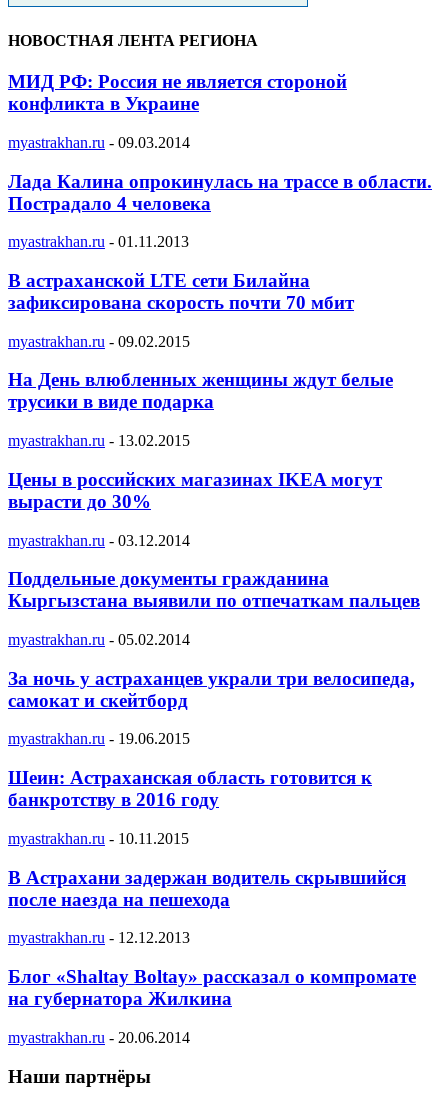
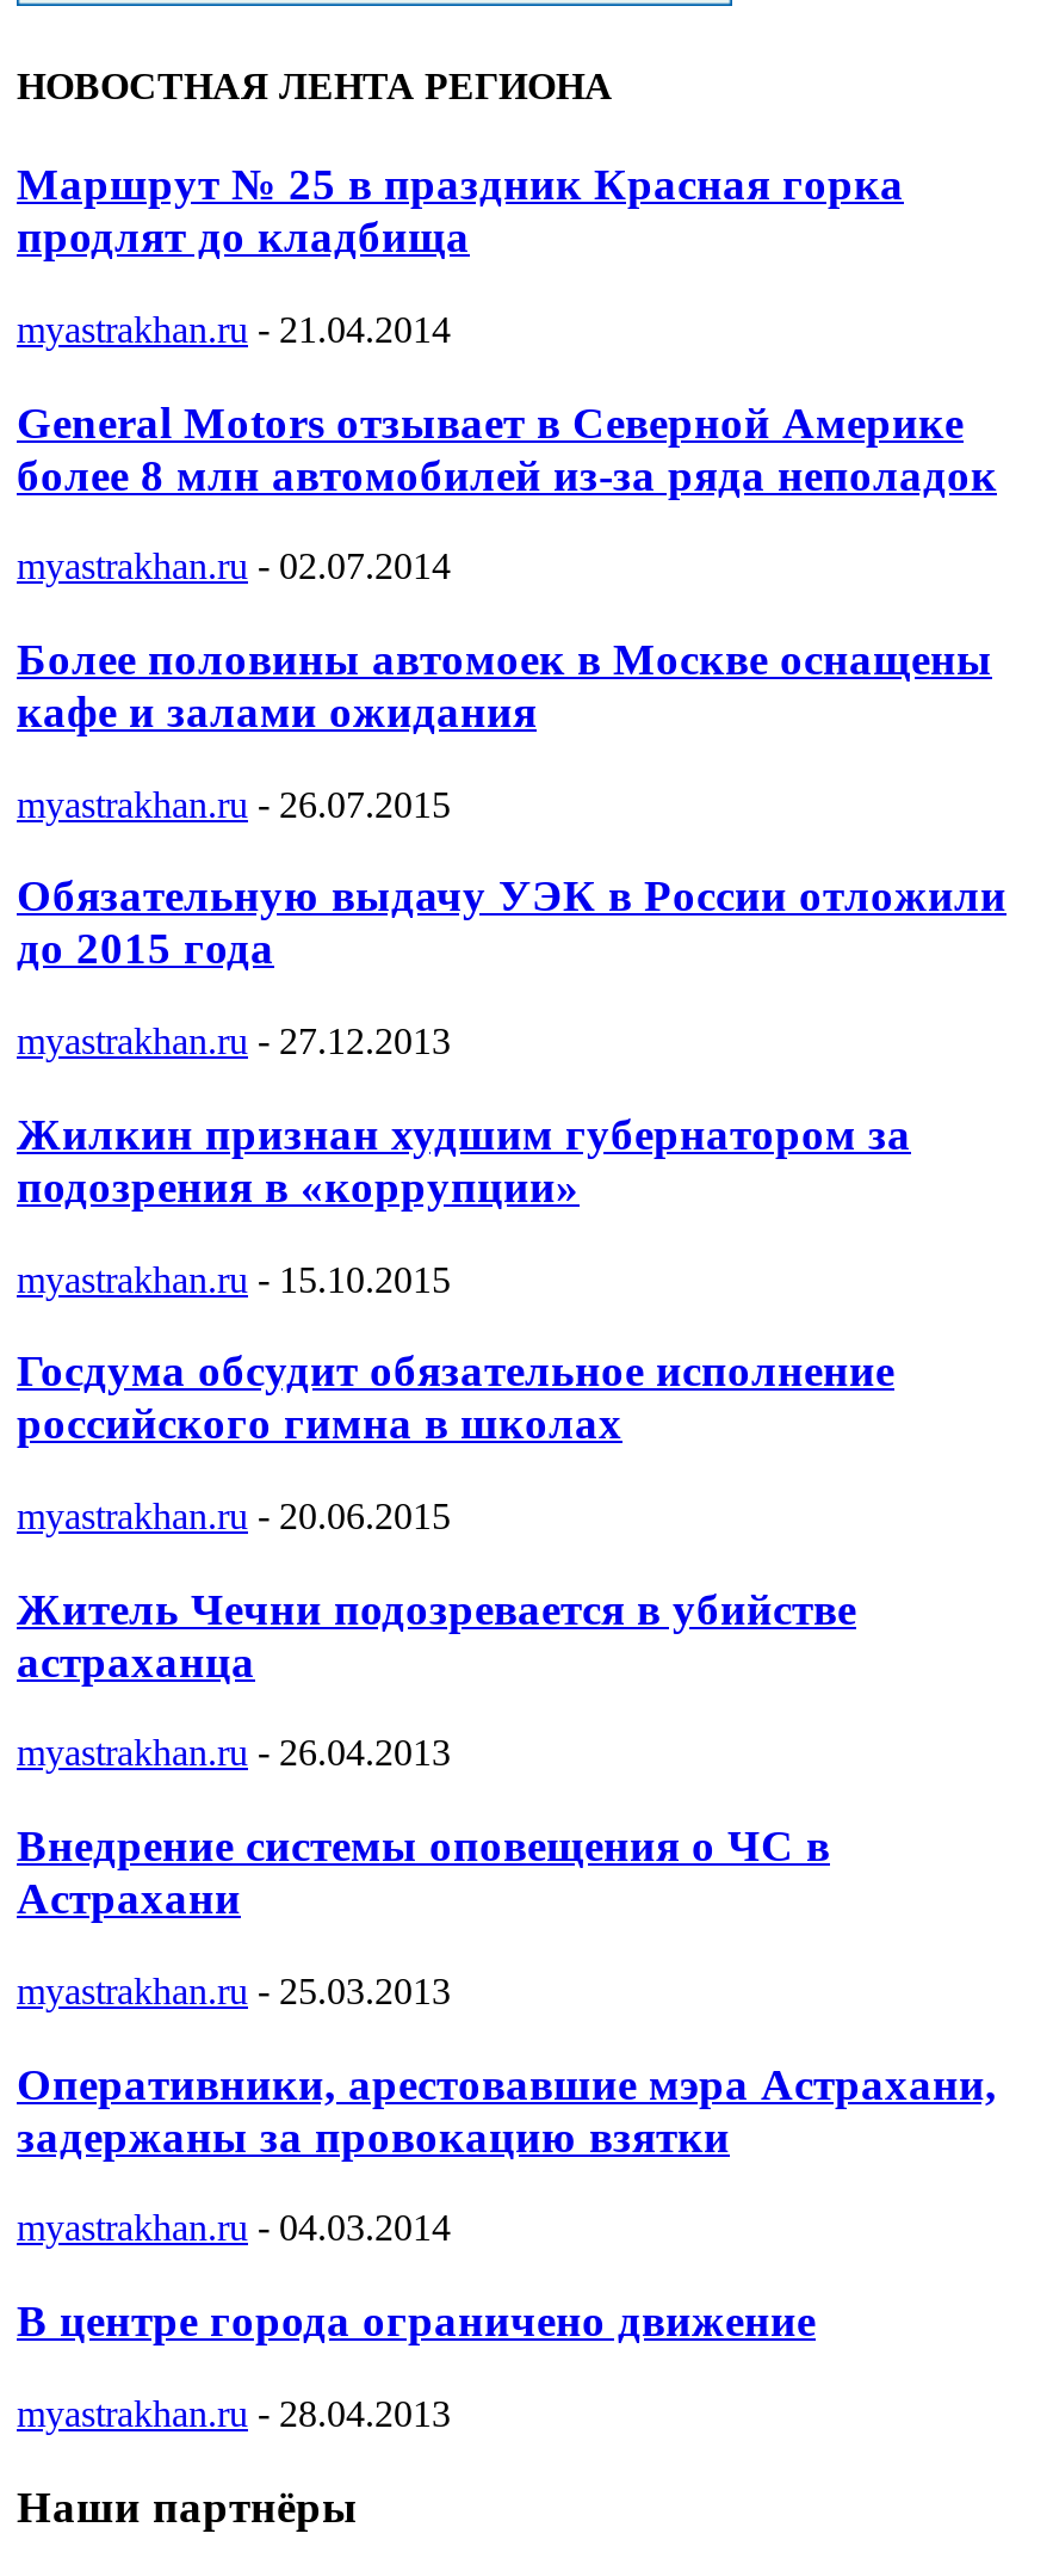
- МИД РФ: Россия не является стороной
- конфликта в Украине
+ Маршрут № 25 в праздник Красная горка
+ продлят до кладбища

- myastrakhan.ru - 09.03.2014
+ myastrakhan.ru - 21.04.2014

- Лада Калина опрокинулась на трассе в области.
- Пострадало 4 человека
+ General Motors отзывает в Северной Америке
+ более 8 млн автомобилей из-за ряда неполадок

- myastrakhan.ru - 01.11.2013
+ myastrakhan.ru - 02.07.2014

- В астраханской LTE сети Билайна
- зафиксирована скорость почти 70 мбит
+ Более половины автомоек в Москве оснащены
+ кафе и залами ожидания

- myastrakhan.ru - 09.02.2015
+ myastrakhan.ru - 26.07.2015

- На День влюбленных женщины ждут белые
- трусики в виде подарка
+ Обязательную выдачу УЭК в России отложили
+ до 2015 года

- myastrakhan.ru - 13.02.2015
+ myastrakhan.ru - 27.12.2013

- Цены в российских магазинах IKEA могут
- вырасти до 30%
+ Жилкин признан худшим губернатором за
+ подозрения в «коррупции»

- myastrakhan.ru - 03.12.2014
+ myastrakhan.ru - 15.10.2015

- Поддельные документы гражданина
- Кыргызстана выявили по отпечаткам пальцев
+ Госдума обсудит обязательное исполнение
+ российского гимна в школах

- myastrakhan.ru - 05.02.2014
+ myastrakhan.ru - 20.06.2015

- За ночь у астраханцев украли три велосипеда,
- самокат и скейтборд
+ Житель Чечни подозревается в убийстве
+ астраханца

- myastrakhan.ru - 19.06.2015
+ myastrakhan.ru - 26.04.2013

- Шеин: Астраханская область готовится к
- банкротству в 2016 году
+ Внедрение системы оповещения о ЧС в
+ Астрахани

- myastrakhan.ru - 10.11.2015
+ myastrakhan.ru - 25.03.2013

- В Астрахани задержан водитель скрывшийся
- после наезда на пешехода
+ Оперативники, арестовавшие мэра Астрахани,
+ задержаны за провокацию взятки

- myastrakhan.ru - 12.12.2013
+ myastrakhan.ru - 04.03.2014

- Блог «Shaltay Boltay» рассказал о компромате
- на губернатора Жилкина
+ В центре города ограничено движение

- myastrakhan.ru - 20.06.2014
+ myastrakhan.ru - 28.04.2013
